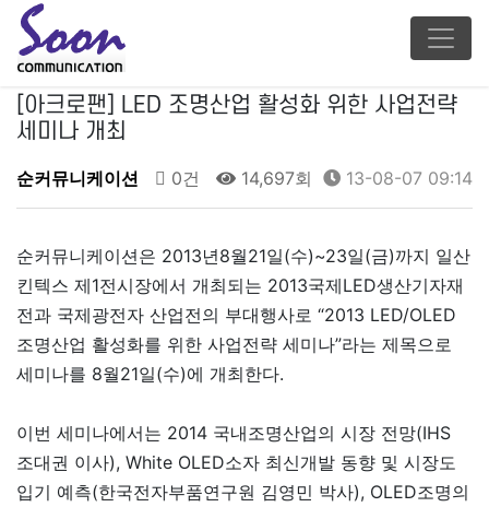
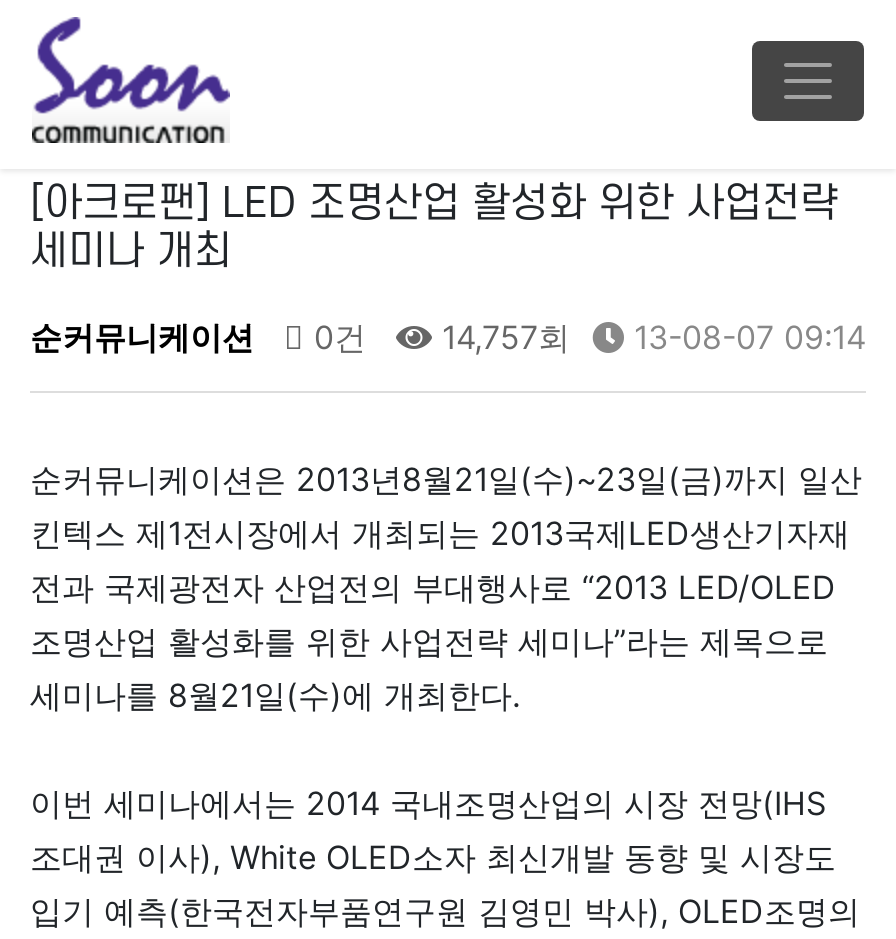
- 순커뮤니케이션 0건 14,697회 13-08-07 09:14
+ 순커뮤니케이션 0건 14,757회 13-08-07 09:14
